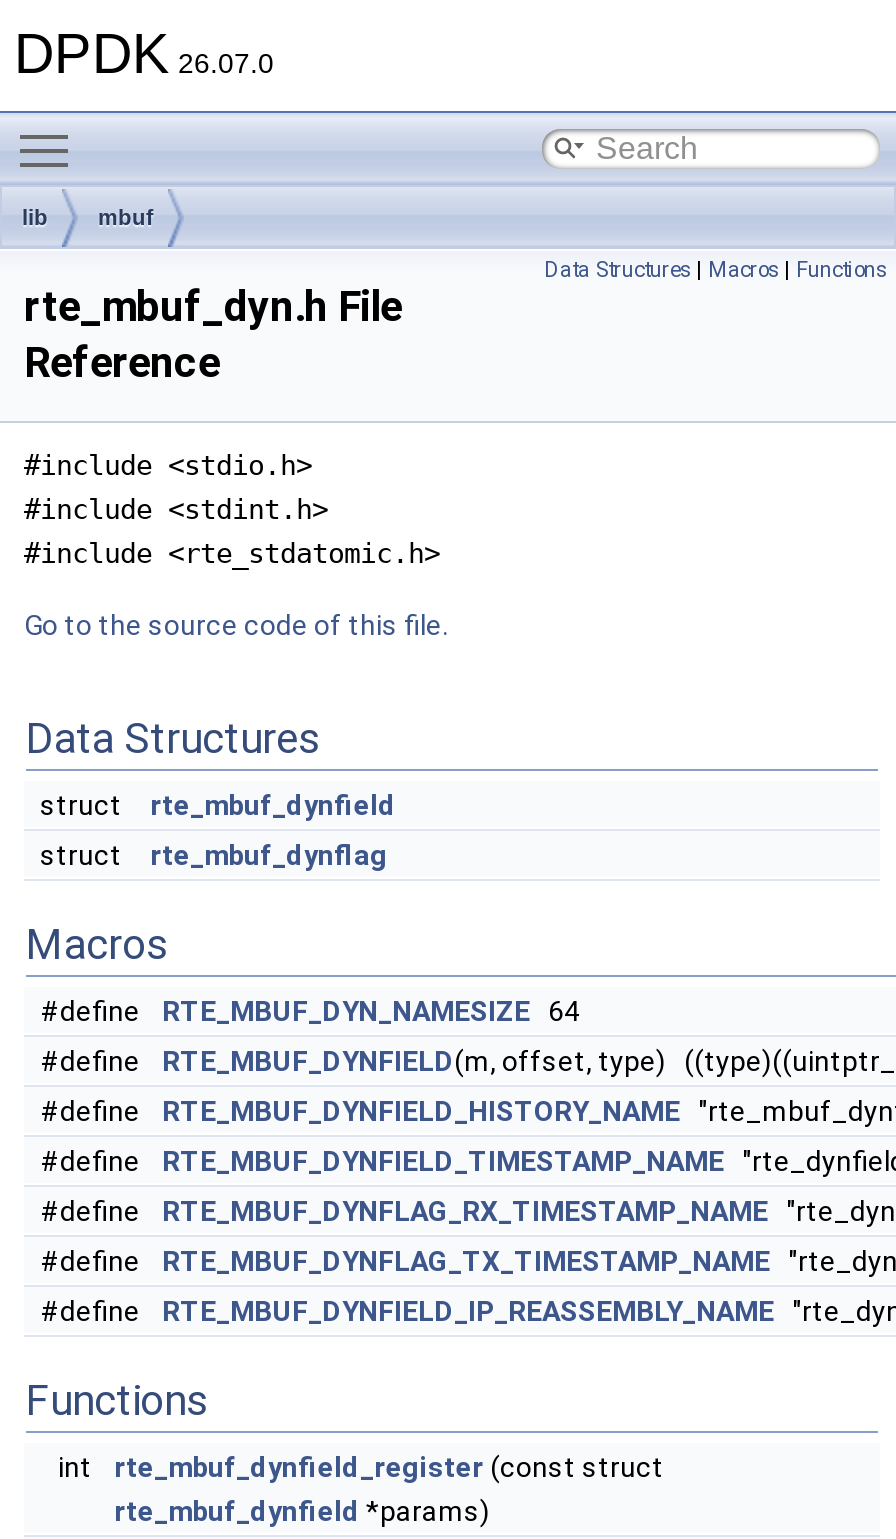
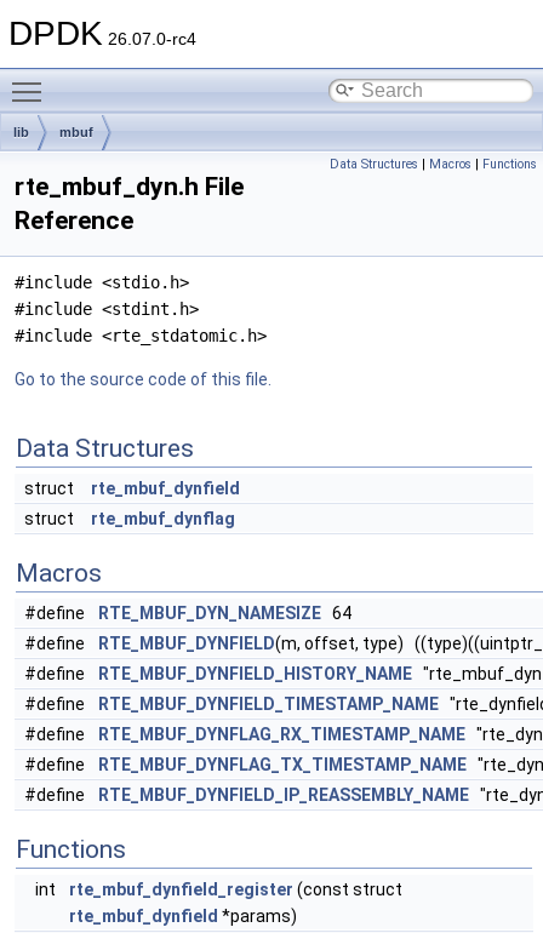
- DPDK 26.07.0
+ DPDK 26.07.0-rc4
